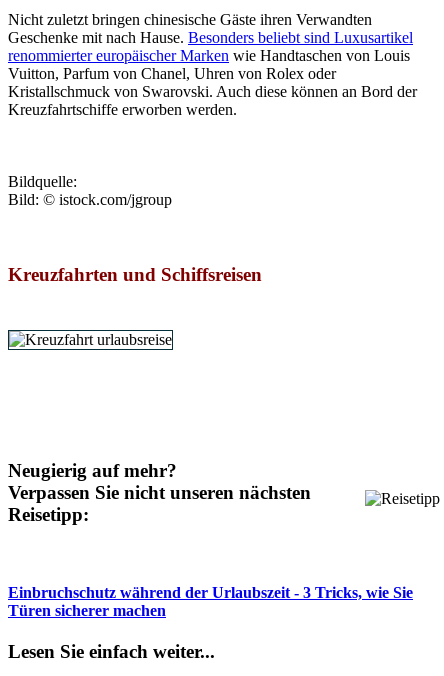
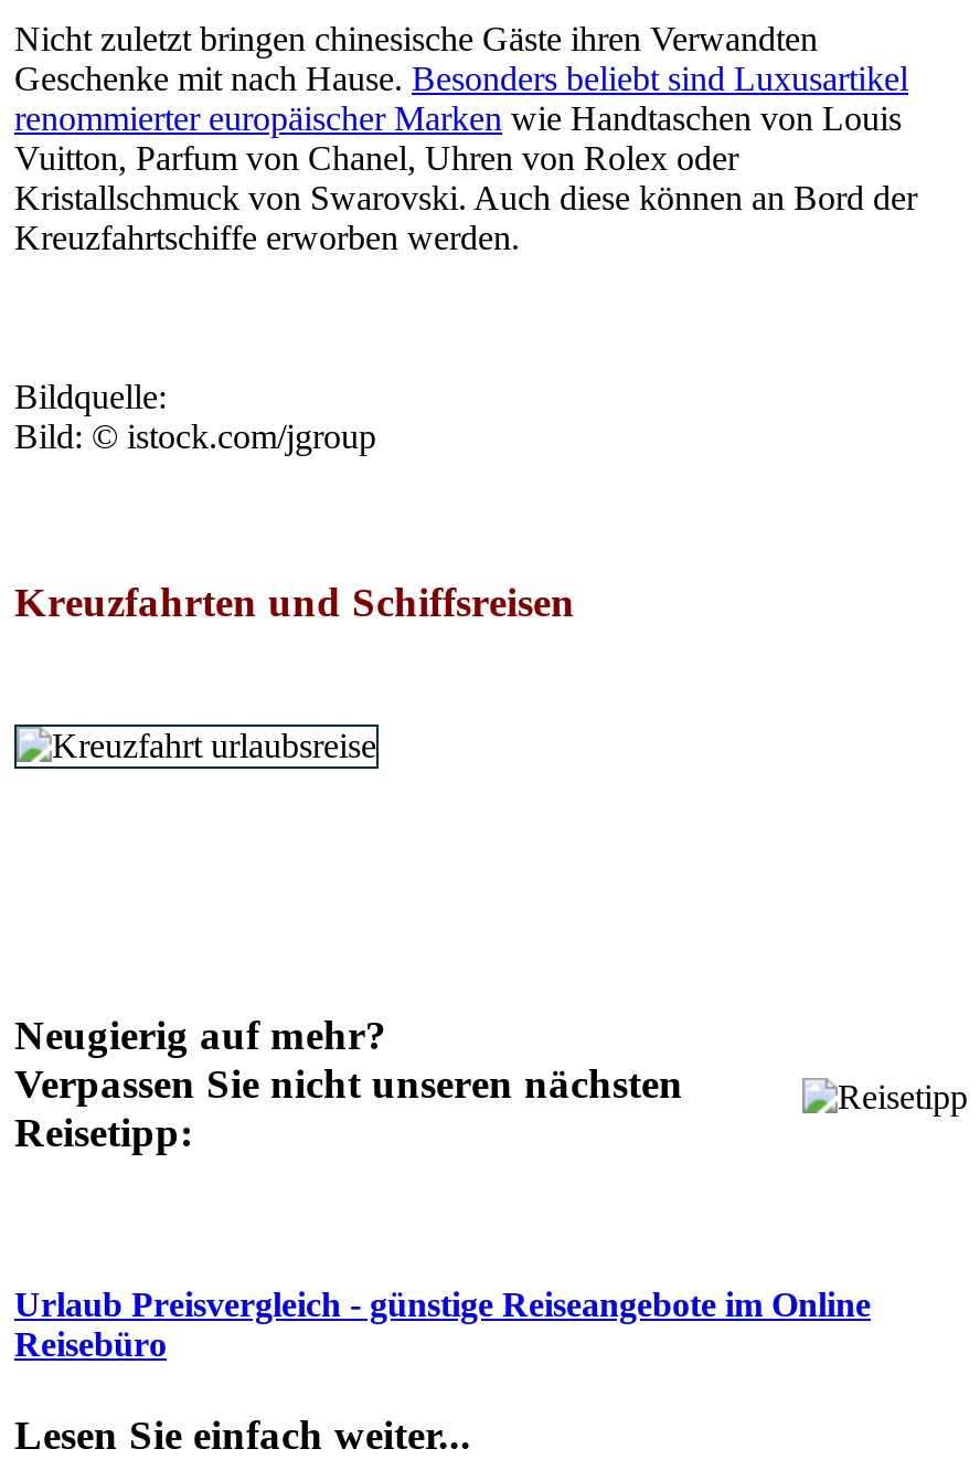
- Einbruchschutz während der Urlaubszeit - 3 Tricks, wie Sie
- Türen sicherer machen
+ Urlaub Preisvergleich - günstige Reiseangebote im Online
+ Reisebüro
